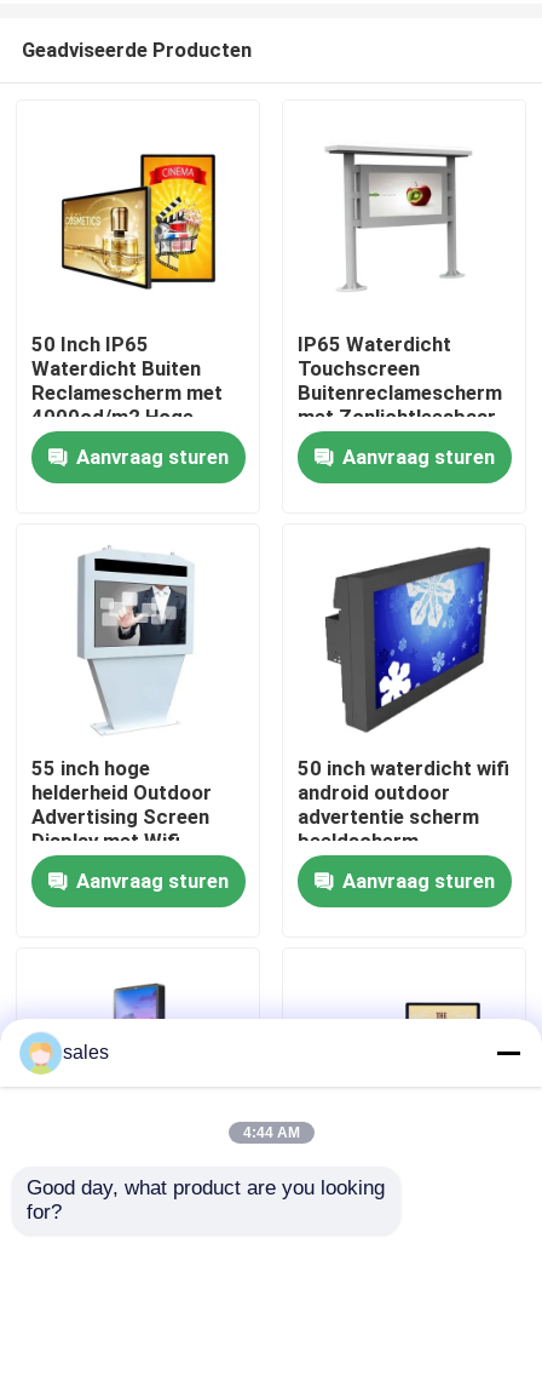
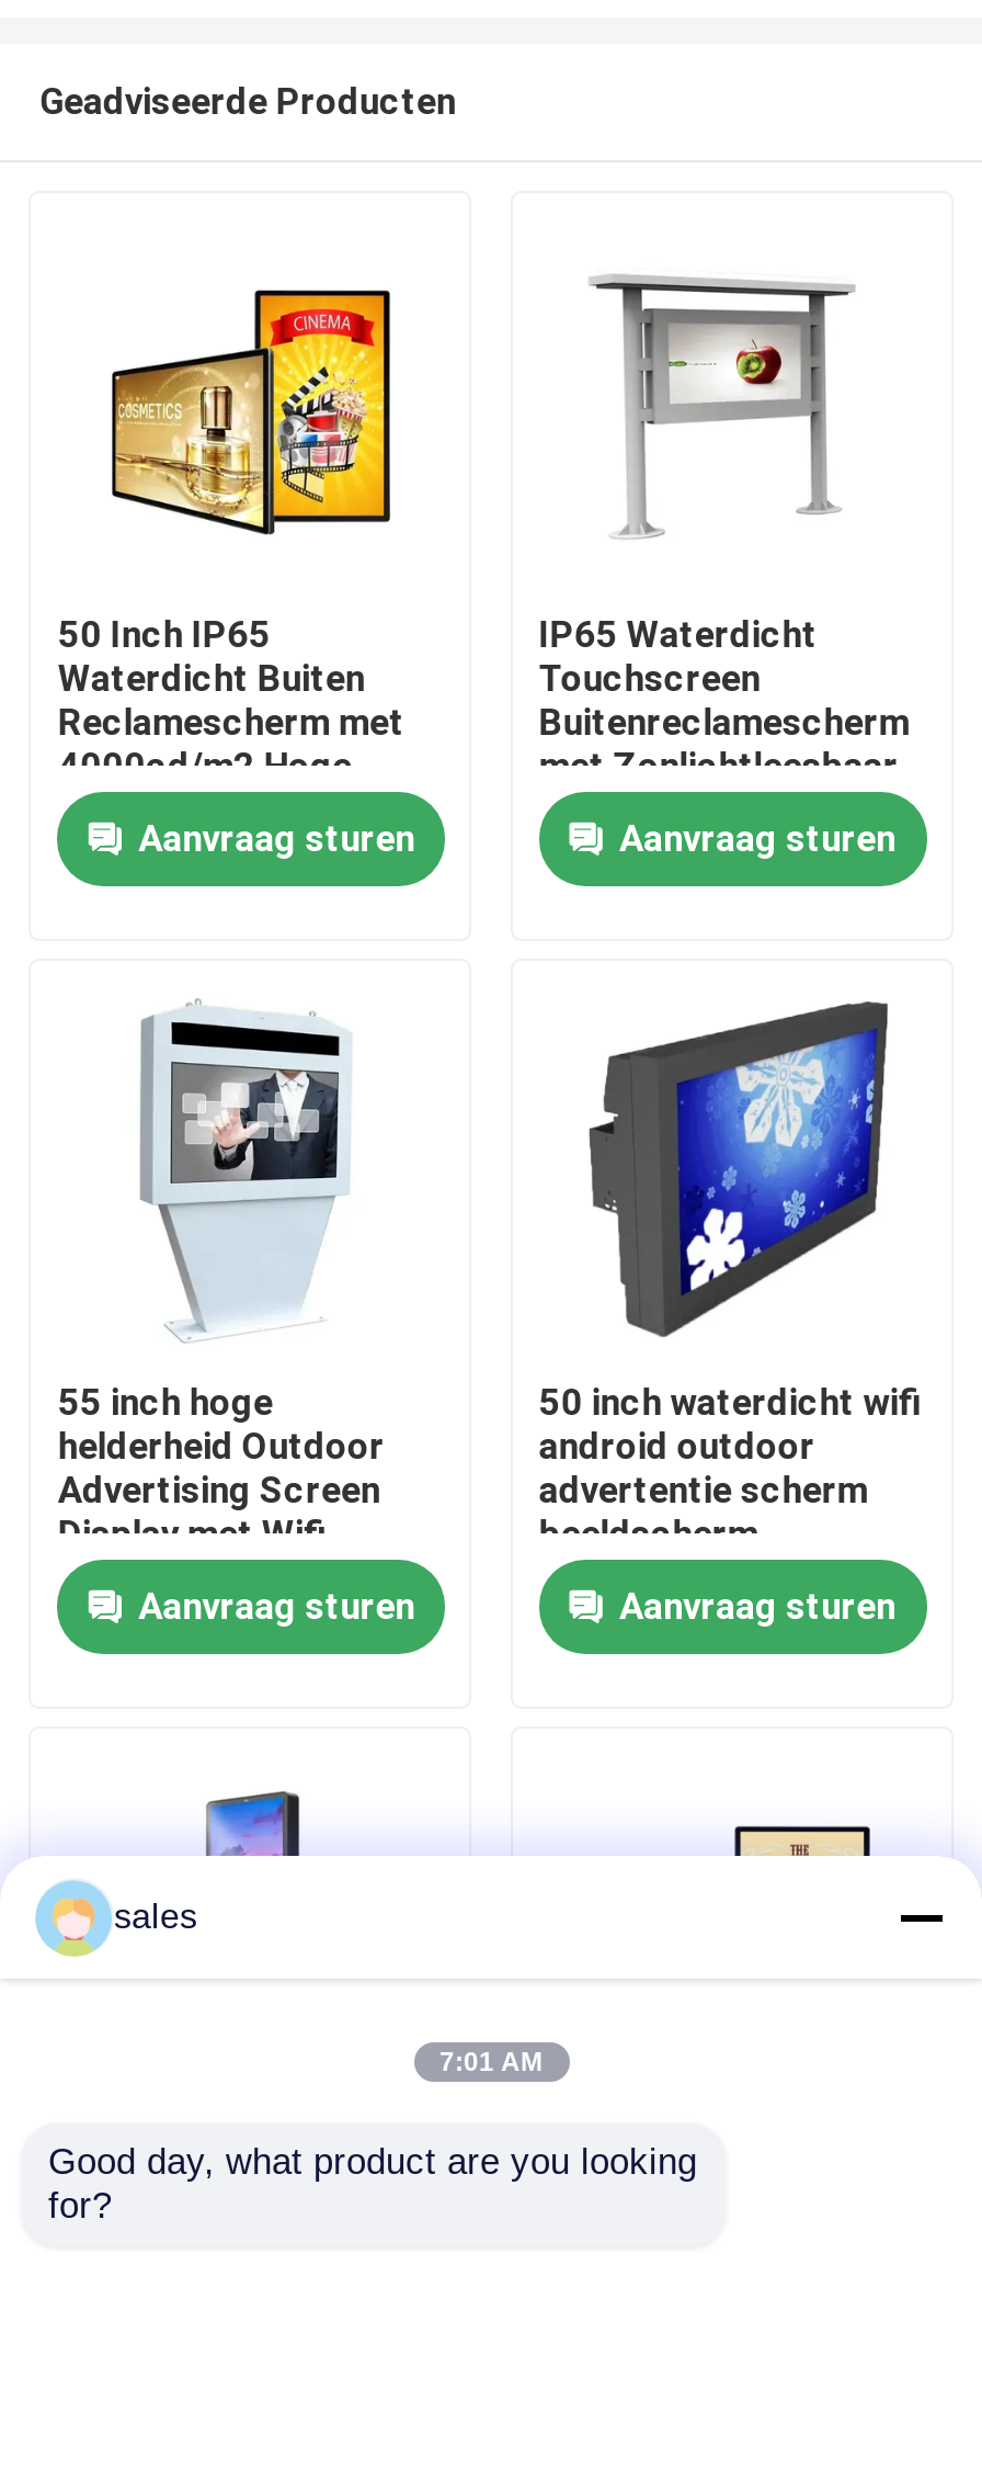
- 4:44 AM
+ 7:01 AM
